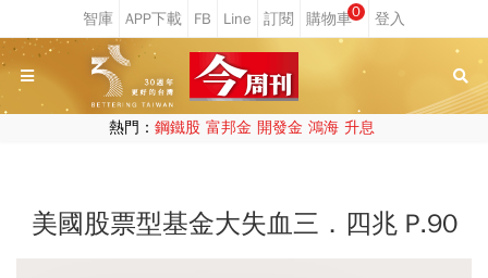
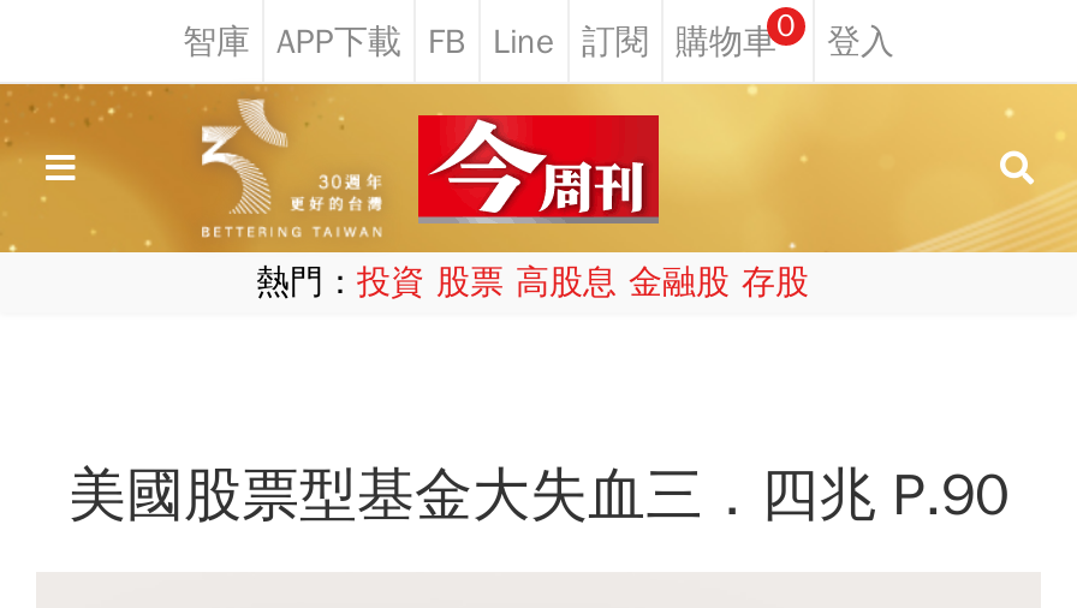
- 熱門：鋼鐵股 富邦金 開發金 鴻海 升息
+ 熱門：投資 股票 高股息 金融股 存股
